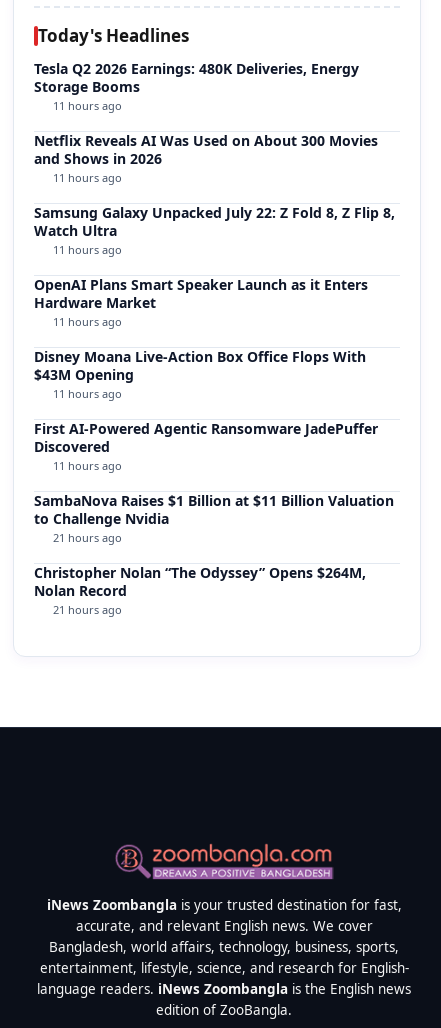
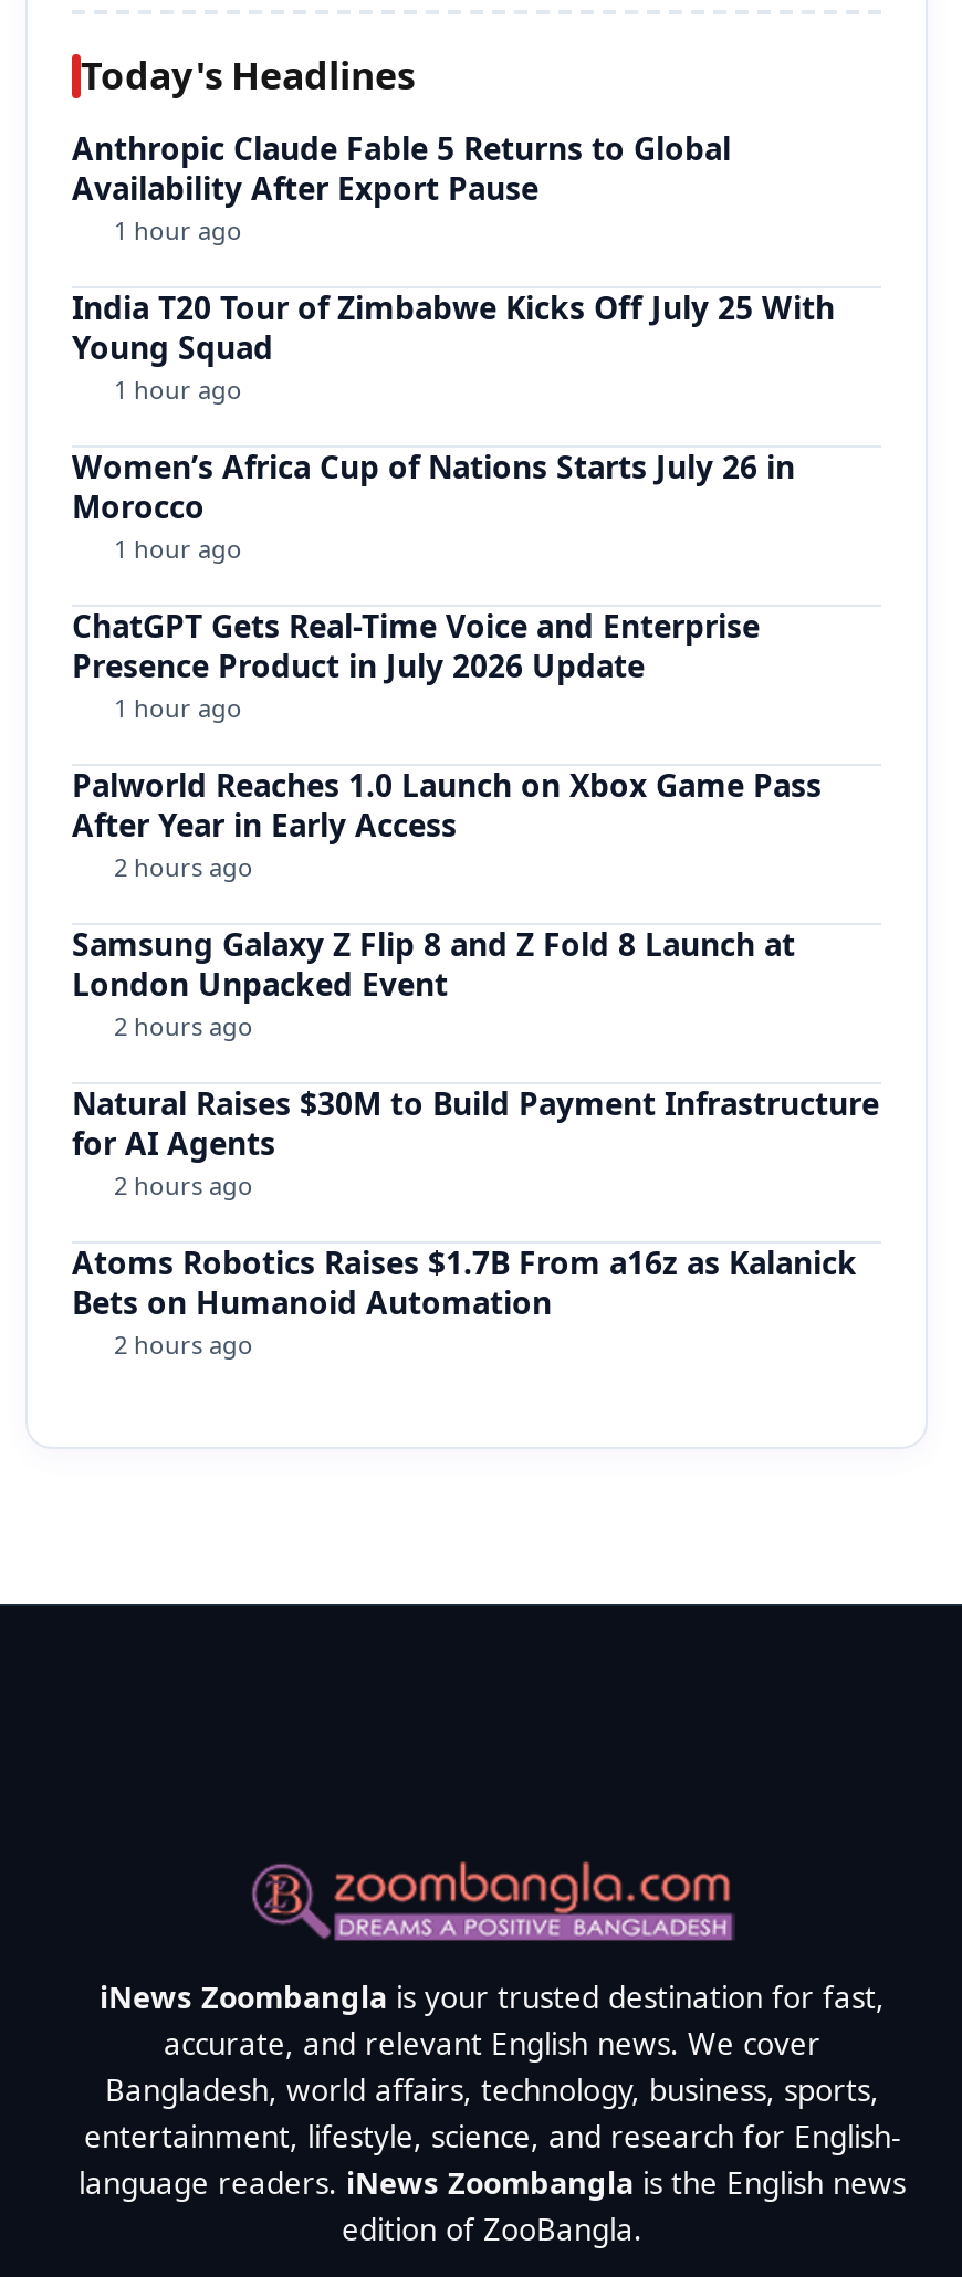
- Tesla Q2 2026 Earnings: 480K Deliveries, Energy
- Storage Booms
- 11 hours ago
+ Anthropic Claude Fable 5 Returns to Global
+ Availability After Export Pause
+ 1 hour ago

- Netflix Reveals AI Was Used on About 300 Movies
- and Shows in 2026
- 11 hours ago
+ India T20 Tour of Zimbabwe Kicks Off July 25 With
+ Young Squad
+ 1 hour ago

- Samsung Galaxy Unpacked July 22: Z Fold 8, Z Flip 8,
- Watch Ultra
- 11 hours ago
+ Women’s Africa Cup of Nations Starts July 26 in
+ Morocco
+ 1 hour ago

- OpenAI Plans Smart Speaker Launch as it Enters
- Hardware Market
- 11 hours ago
+ ChatGPT Gets Real-Time Voice and Enterprise
+ Presence Product in July 2026 Update
+ 1 hour ago

- Disney Moana Live-Action Box Office Flops With
- $43M Opening
- 11 hours ago
+ Palworld Reaches 1.0 Launch on Xbox Game Pass
+ After Year in Early Access
+ 2 hours ago

- First AI-Powered Agentic Ransomware JadePuffer
- Discovered
- 11 hours ago
+ Samsung Galaxy Z Flip 8 and Z Fold 8 Launch at
+ London Unpacked Event
+ 2 hours ago

- SambaNova Raises $1 Billion at $11 Billion Valuation
- to Challenge Nvidia
- 21 hours ago
+ Natural Raises $30M to Build Payment Infrastructure
+ for AI Agents
+ 2 hours ago

- Christopher Nolan “The Odyssey” Opens $264M,
- Nolan Record
- 21 hours ago
+ Atoms Robotics Raises $1.7B From a16z as Kalanick
+ Bets on Humanoid Automation
+ 2 hours ago
